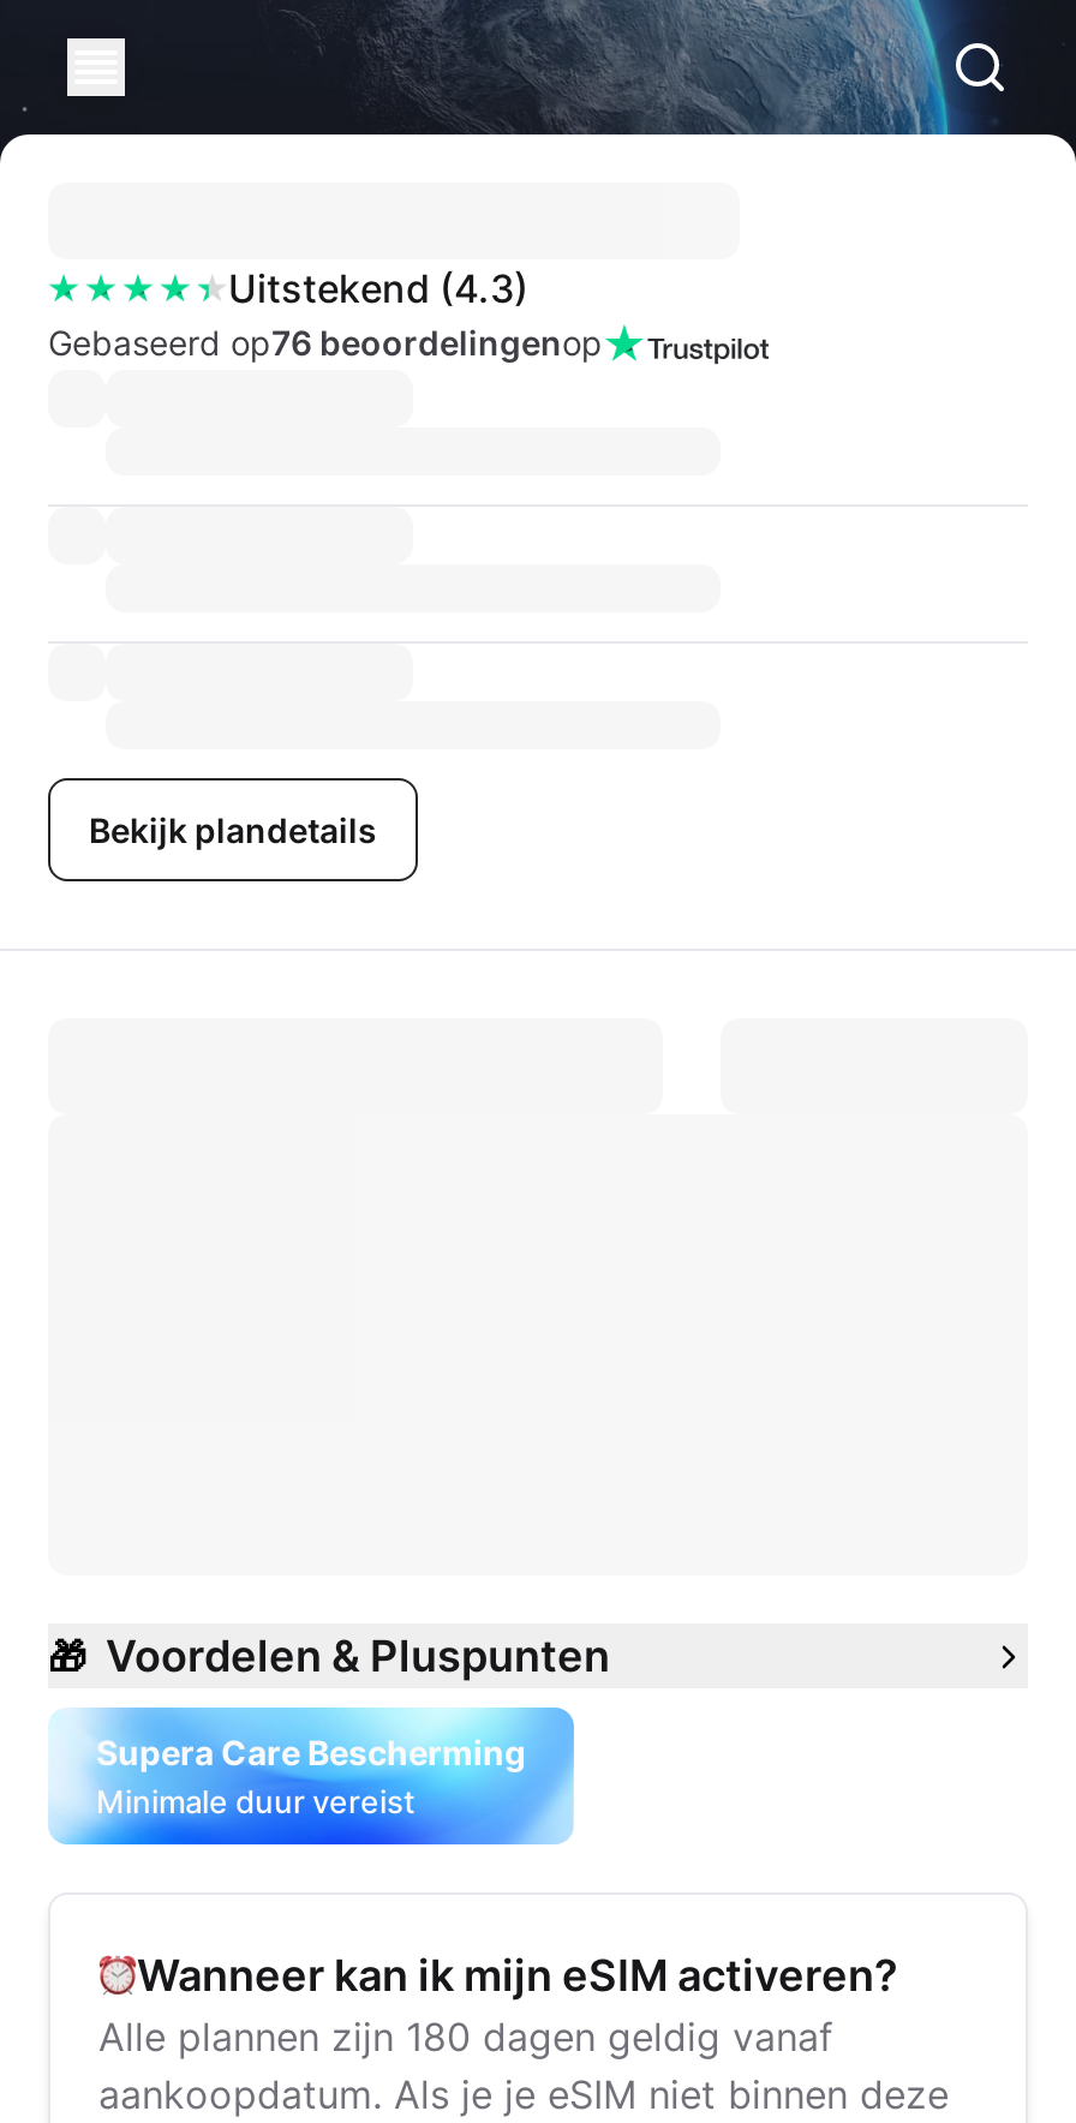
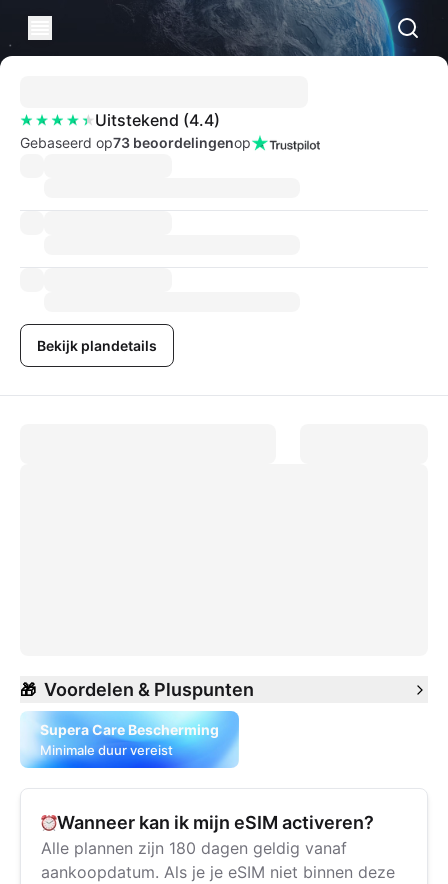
- Uitstekend (4.3)
+ Uitstekend (4.4)

- Gebaseerd op76 beoordelingenop
+ Gebaseerd op73 beoordelingenop
